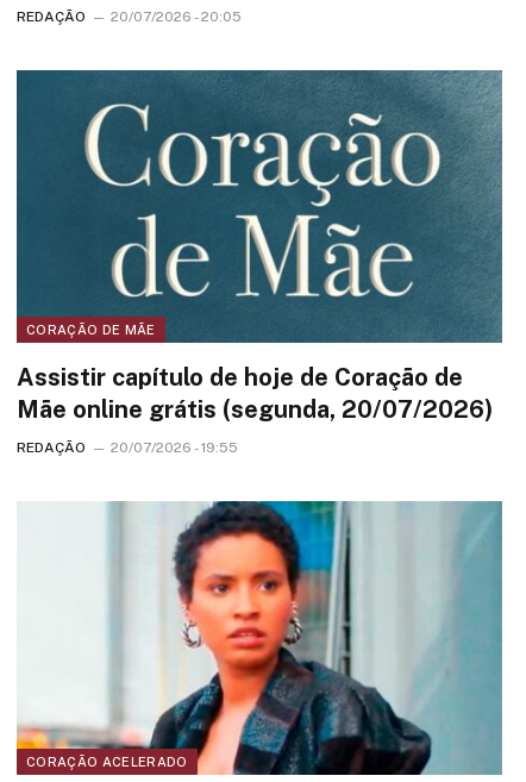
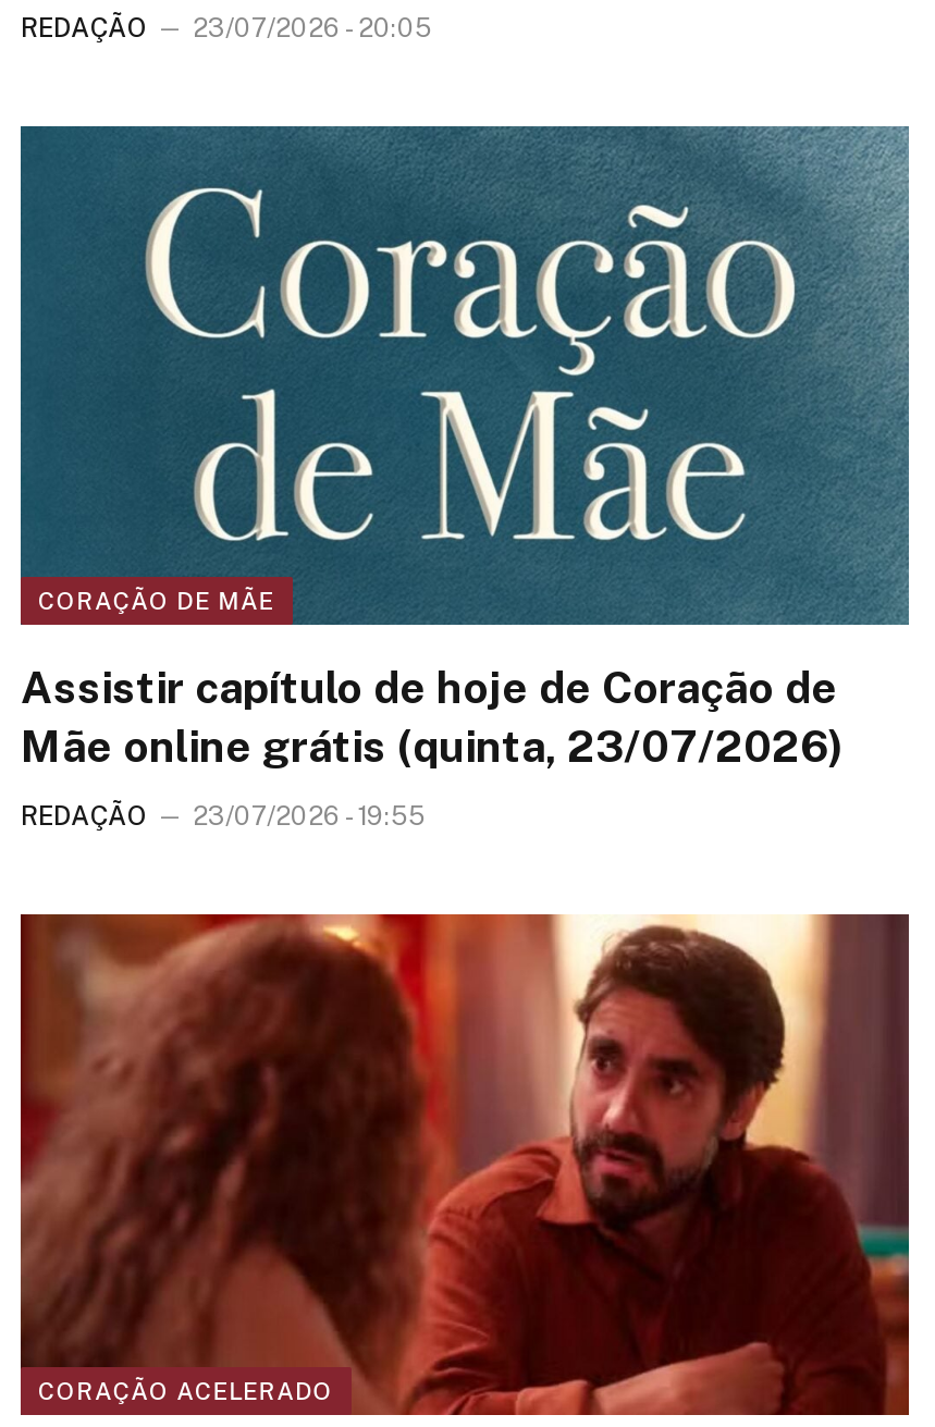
- REDAÇÃO 20/07/2026 - 20:05
+ REDAÇÃO 23/07/2026 - 20:05

- Mãe online grátis (segunda, 20/07/2026)
+ Mãe online grátis (quinta, 23/07/2026)

- REDAÇÃO 20/07/2026 - 19:55
+ REDAÇÃO 23/07/2026 - 19:55

- [image]
+ [image]
